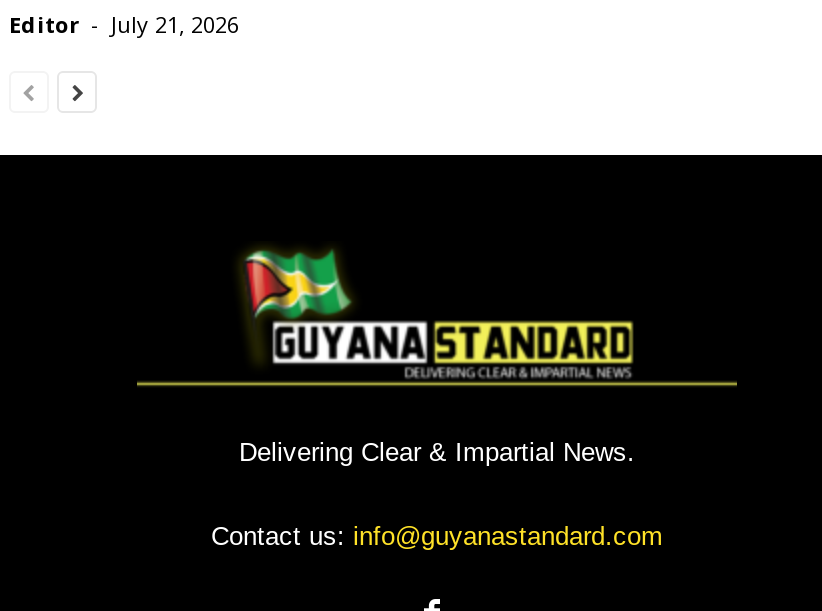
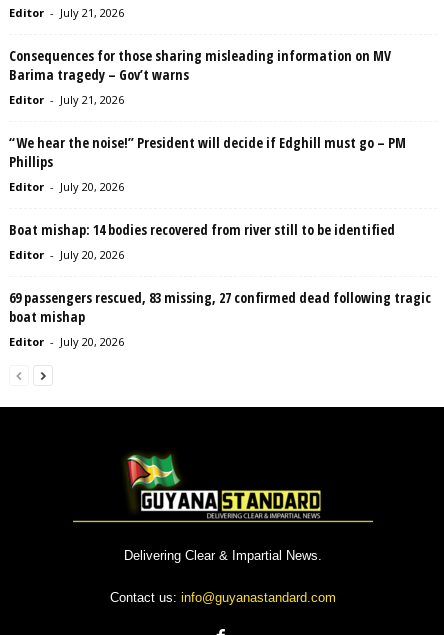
+ Consequences for those sharing misleading information on MV
+ Barima tragedy – Gov’t warns
+ Editor - July 21, 2026
+ “We hear the noise!” President will decide if Edghill must go – PM
+ Phillips
+ Editor - July 20, 2026
+ Boat mishap: 14 bodies recovered from river still to be identified
+ Editor - July 20, 2026
+ 69 passengers rescued, 83 missing, 27 confirmed dead following tragic
+ boat mishap
+ Editor - July 20, 2026
